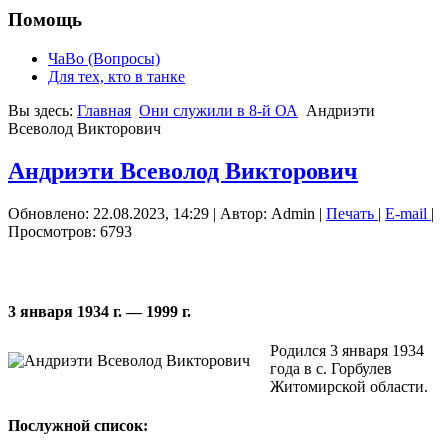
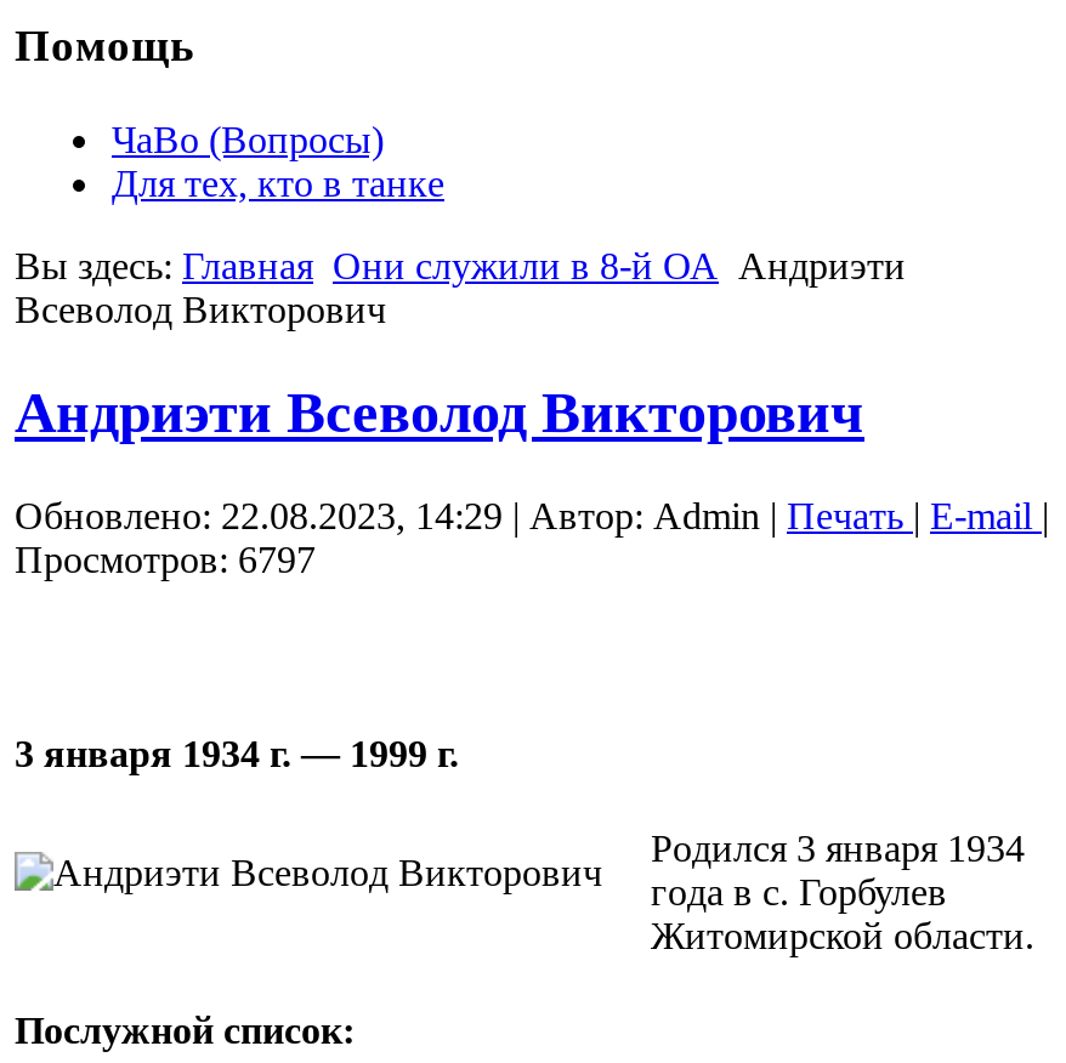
- Просмотров: 6793
+ Просмотров: 6797
